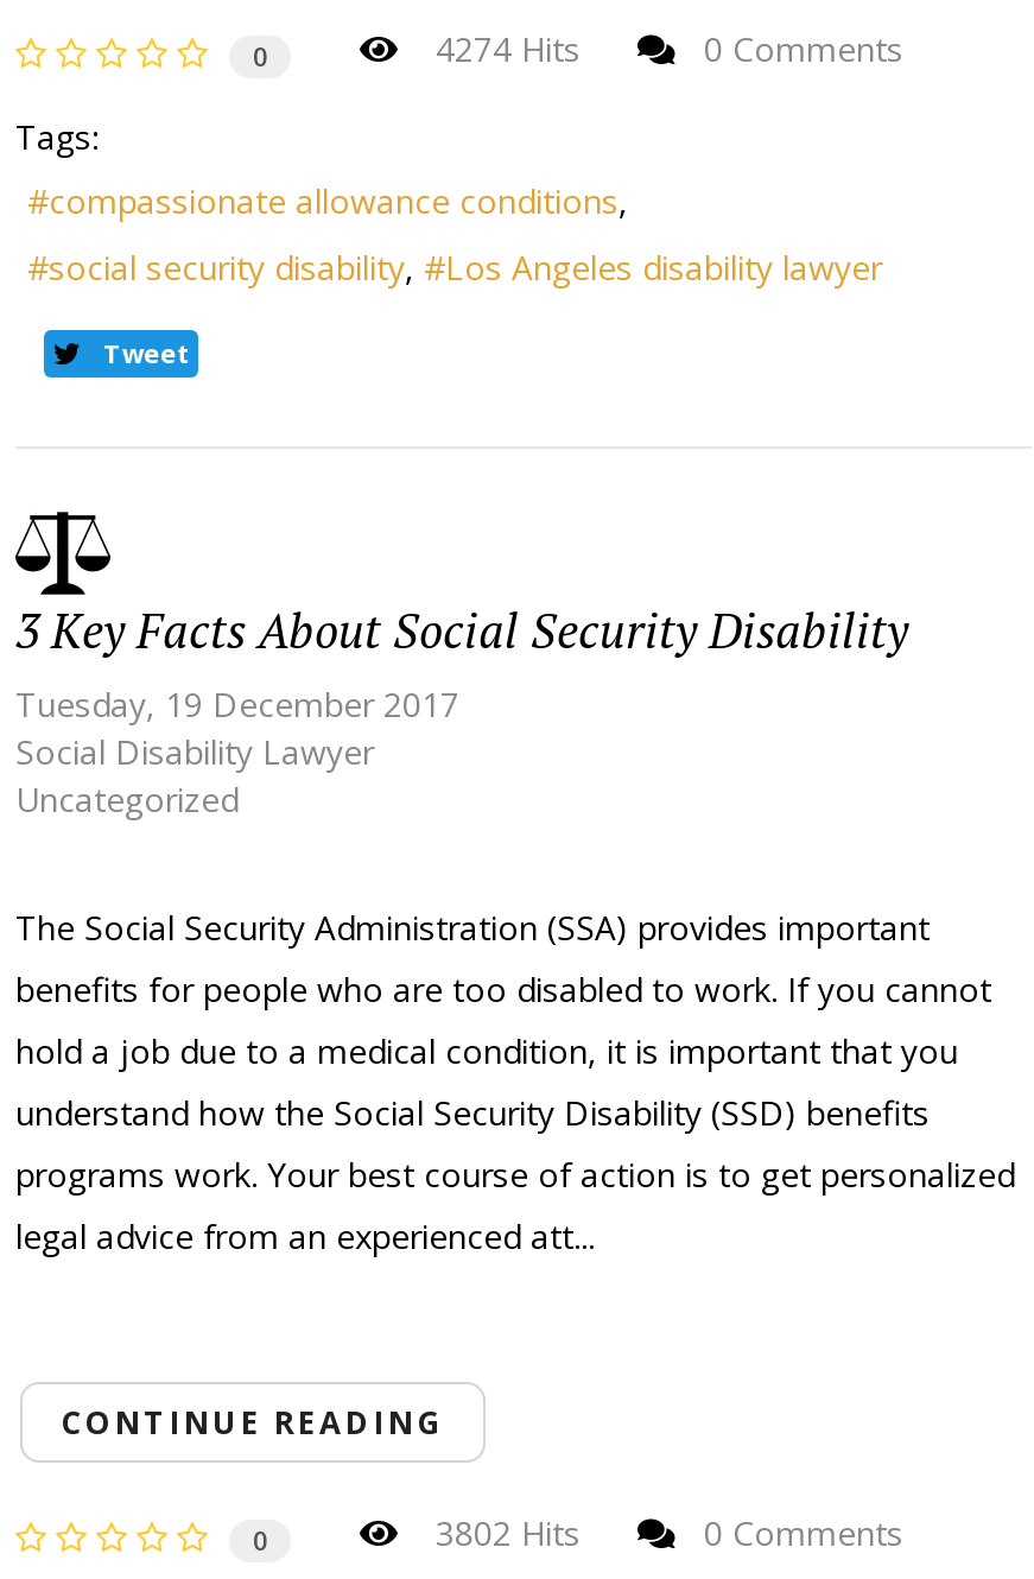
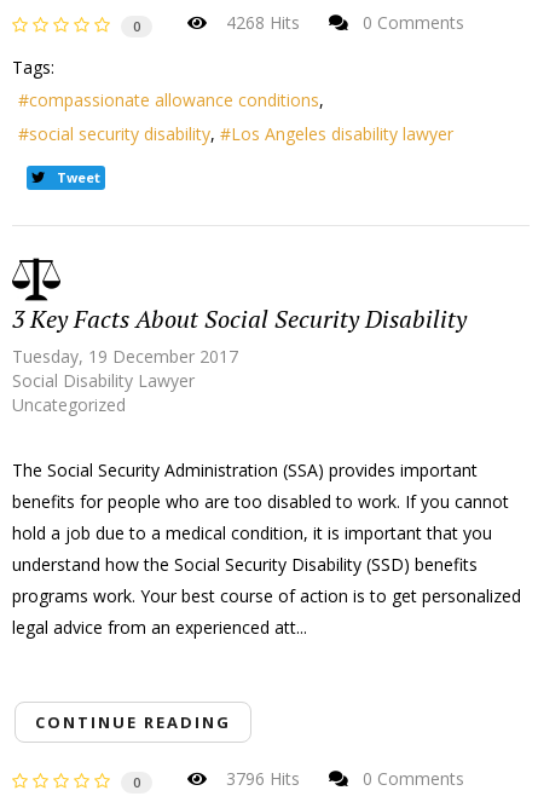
- 4274 Hits
+ 4268 Hits

- 3802 Hits
+ 3796 Hits
